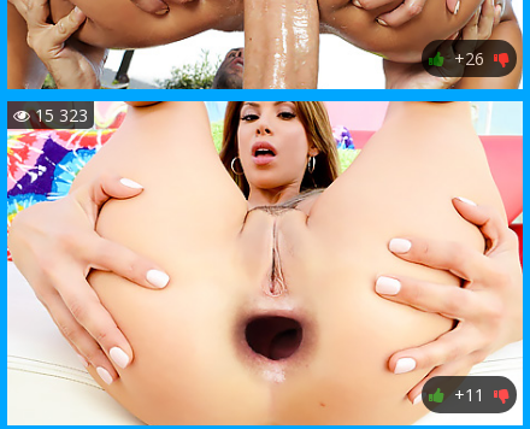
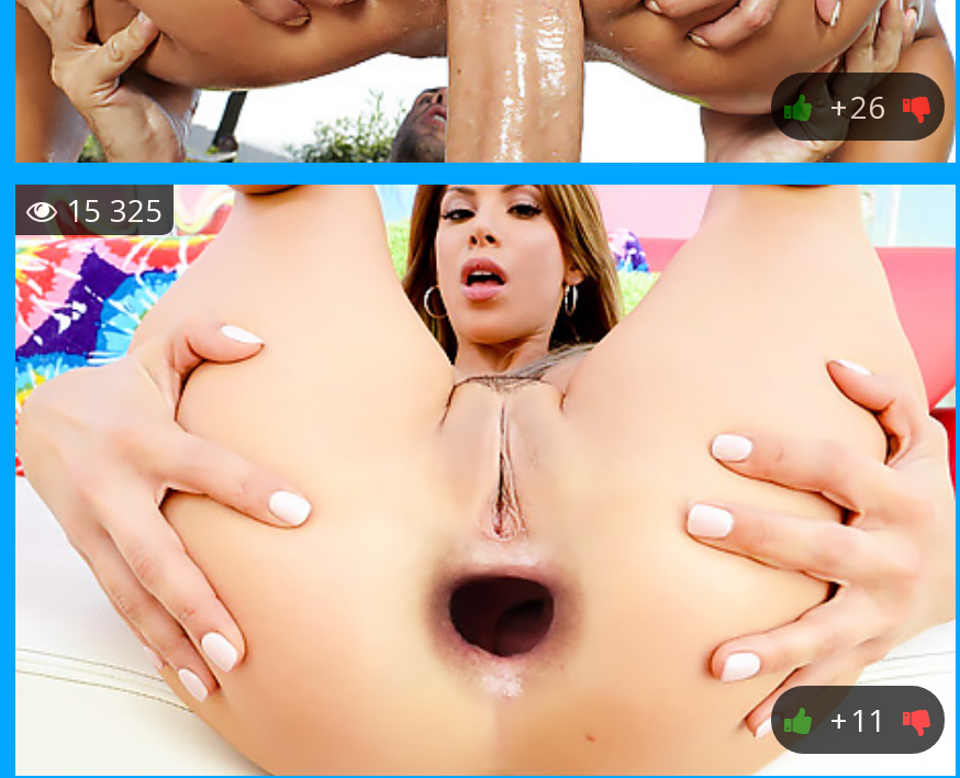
- 15 323
+ 15 325
